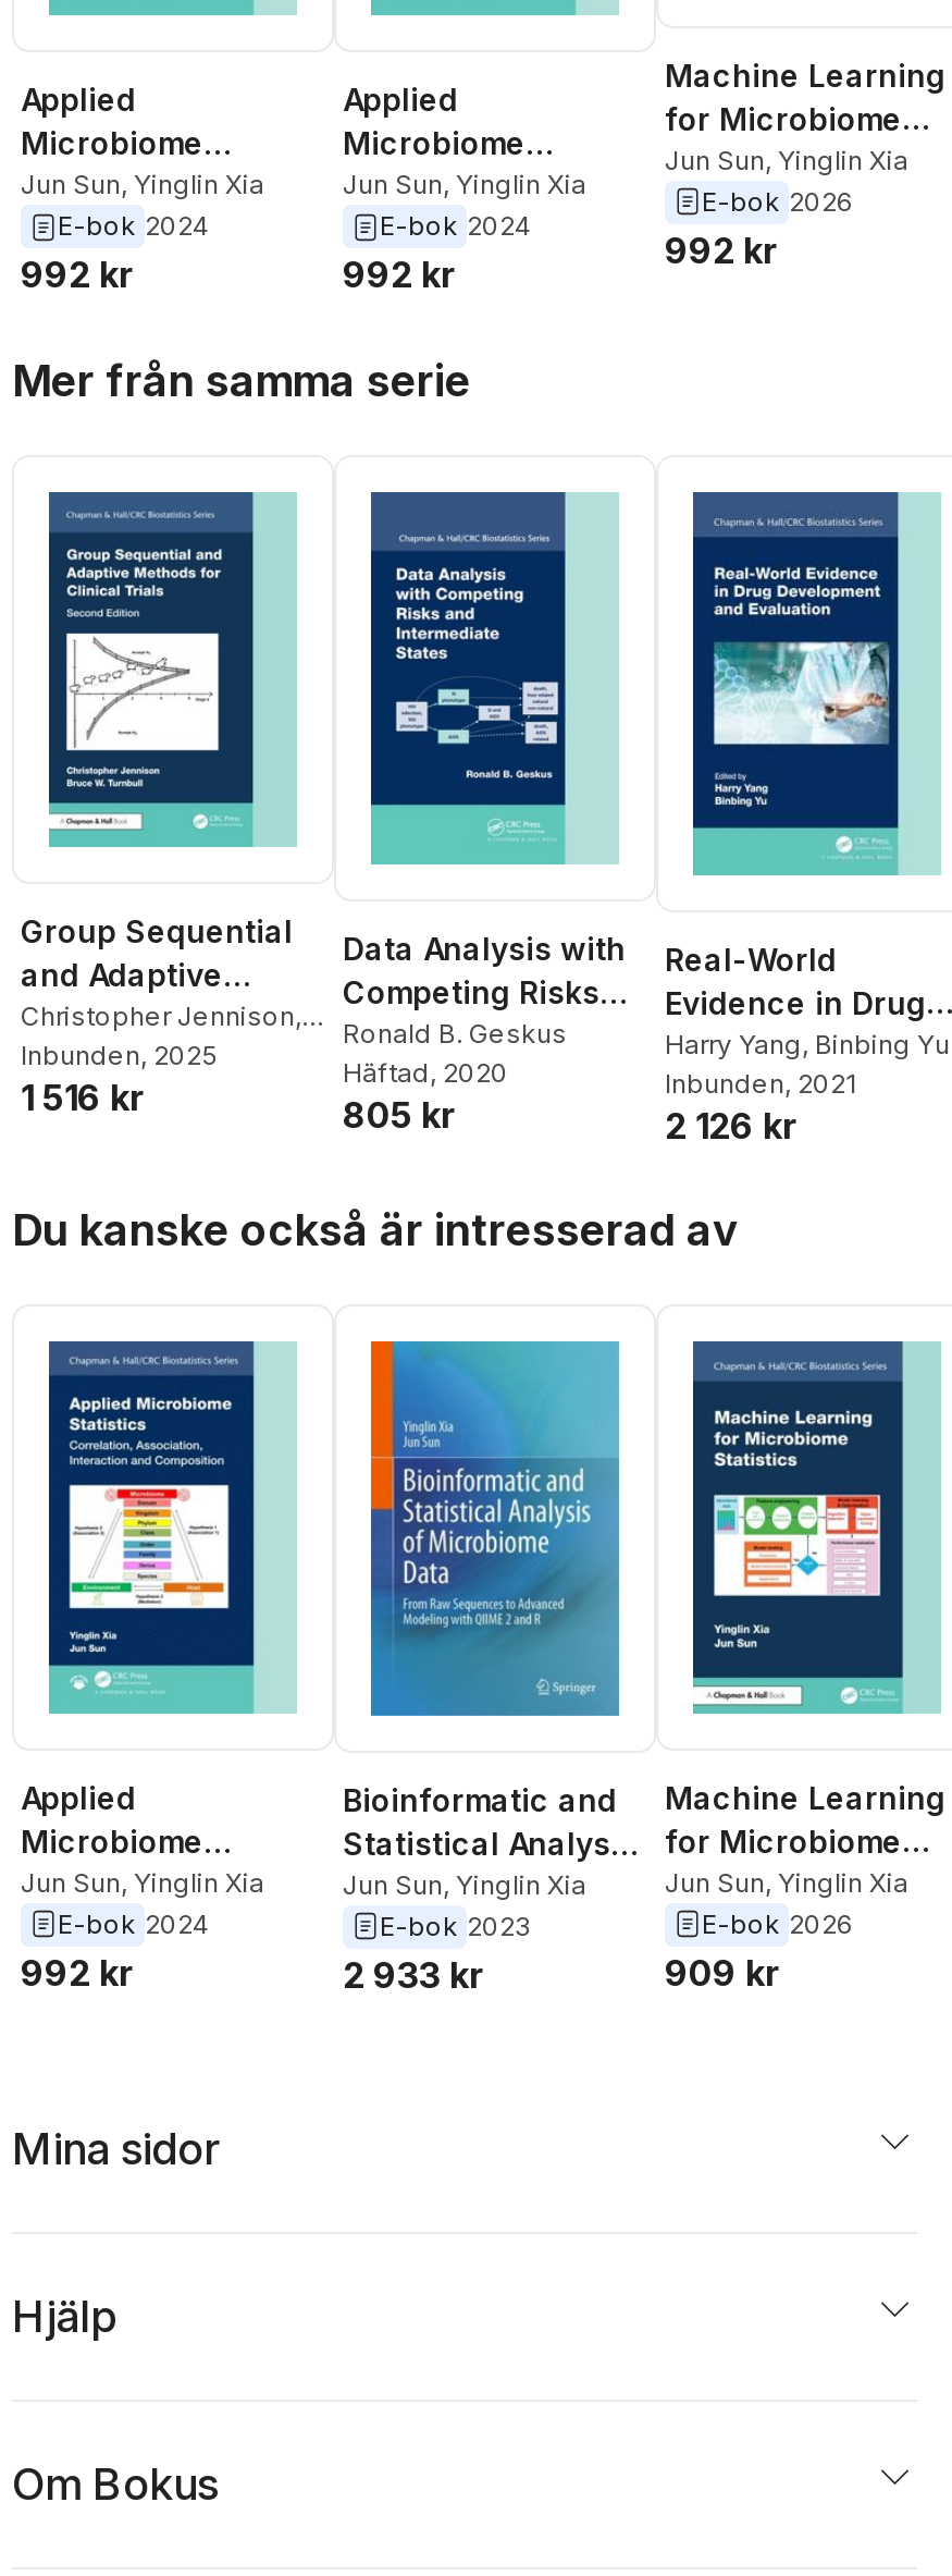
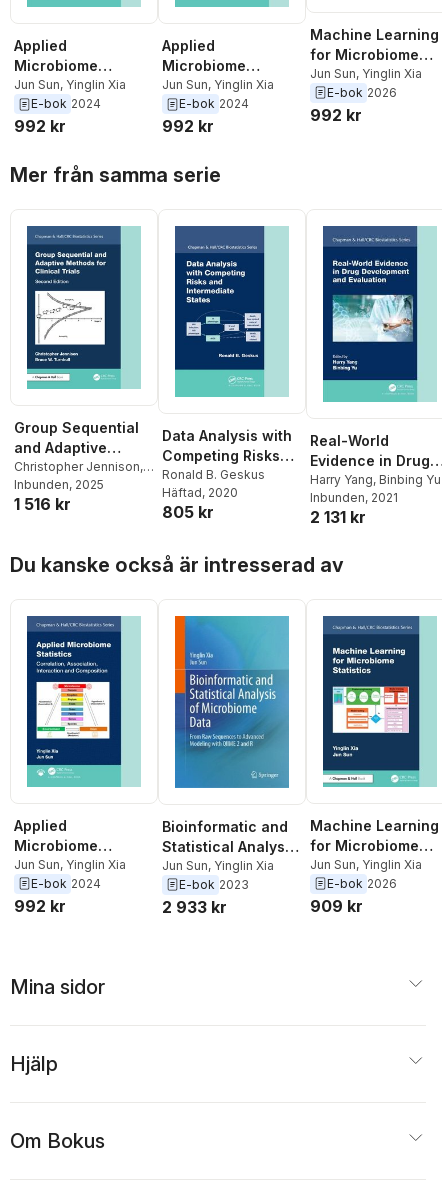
- 2 126 kr
+ 2 131 kr
